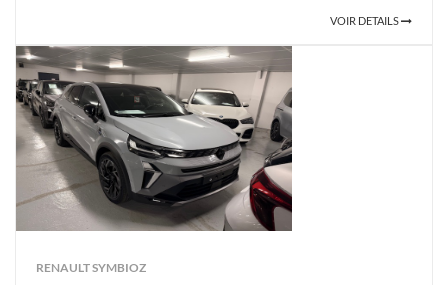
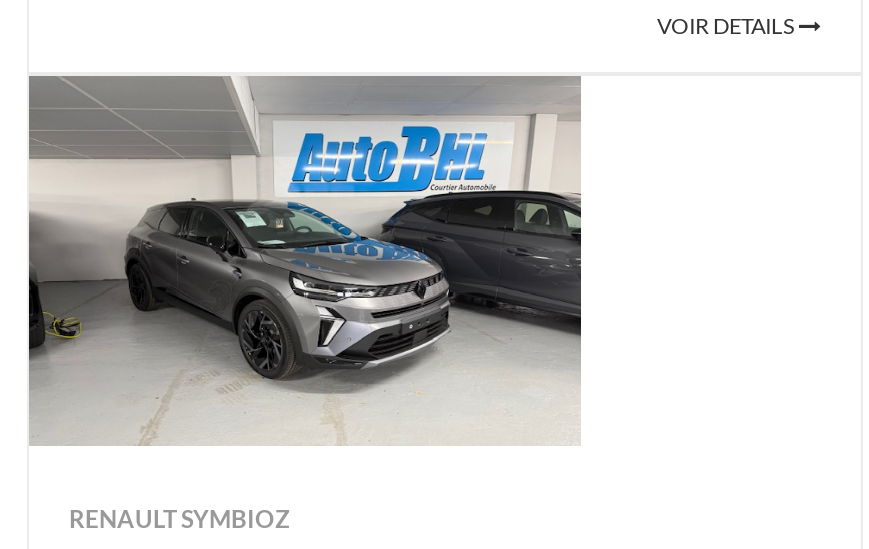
- [image]
+ [image]
